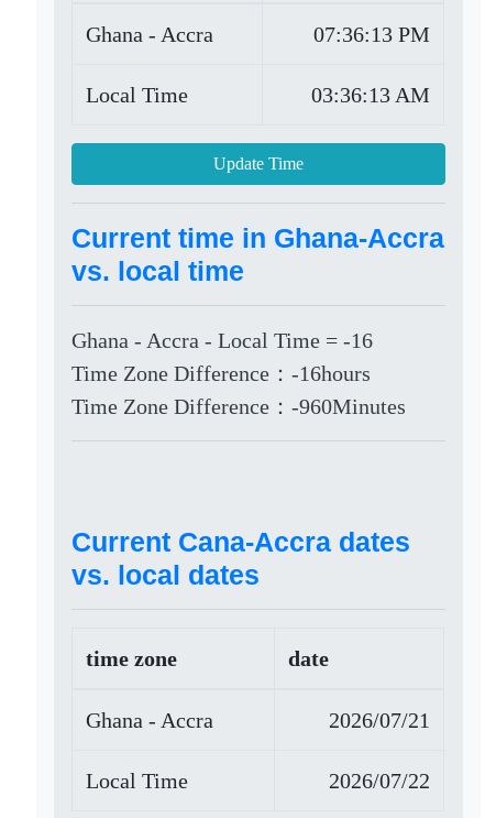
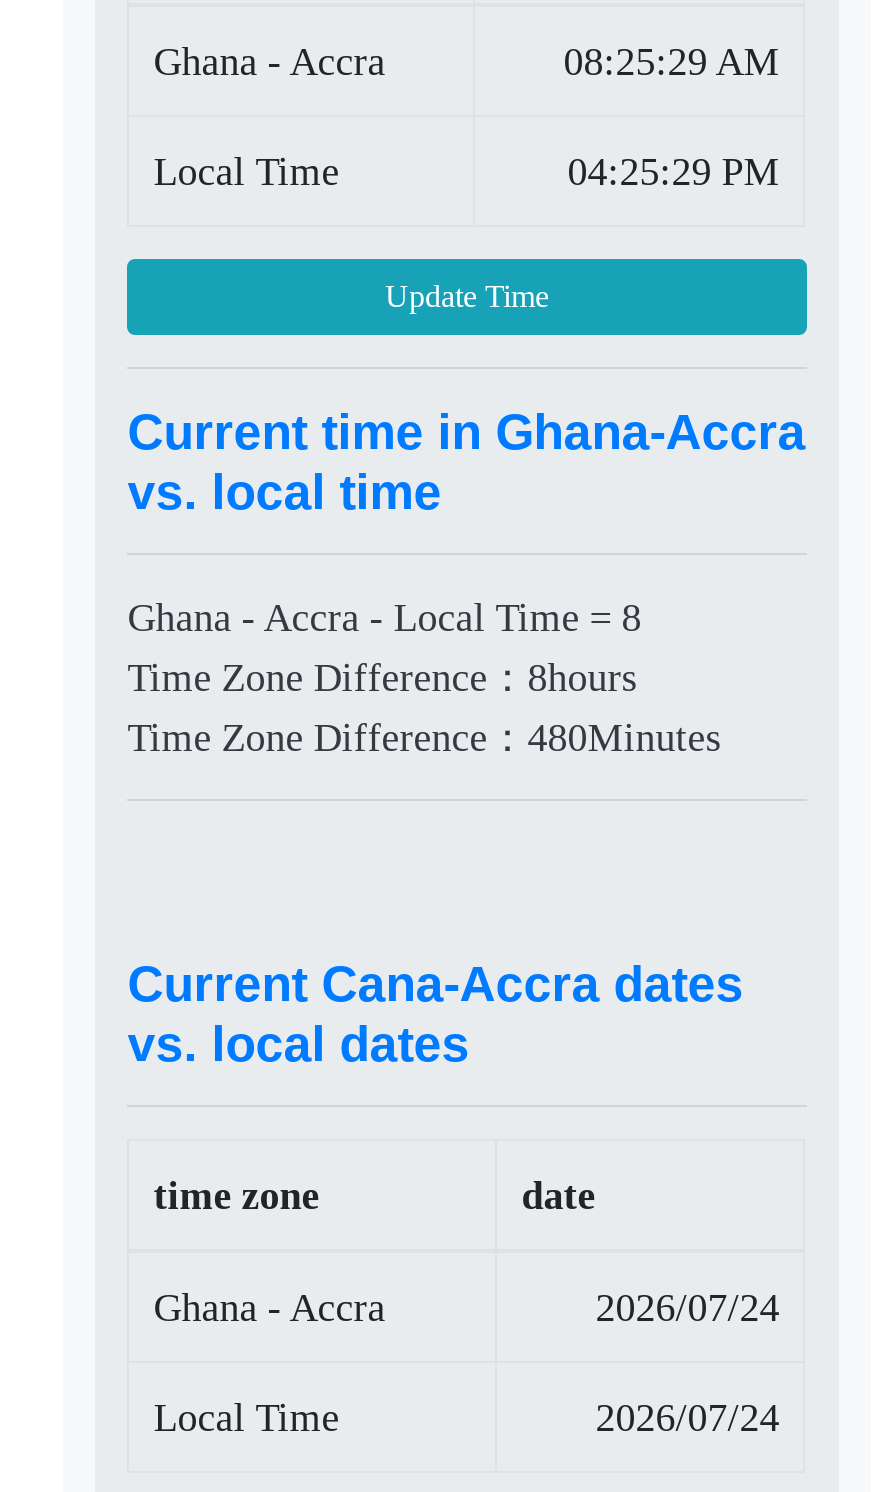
- 07:36:13 PM
+ 08:25:29 AM

- 03:36:13 AM
+ 04:25:29 PM

- Ghana - Accra - Local Time = -16
+ Ghana - Accra - Local Time = 8

- Time Zone Difference：-16hours
+ Time Zone Difference：8hours

- Time Zone Difference：-960Minutes
+ Time Zone Difference：480Minutes

- 2026/07/21
+ 2026/07/24

- 2026/07/22
+ 2026/07/24
